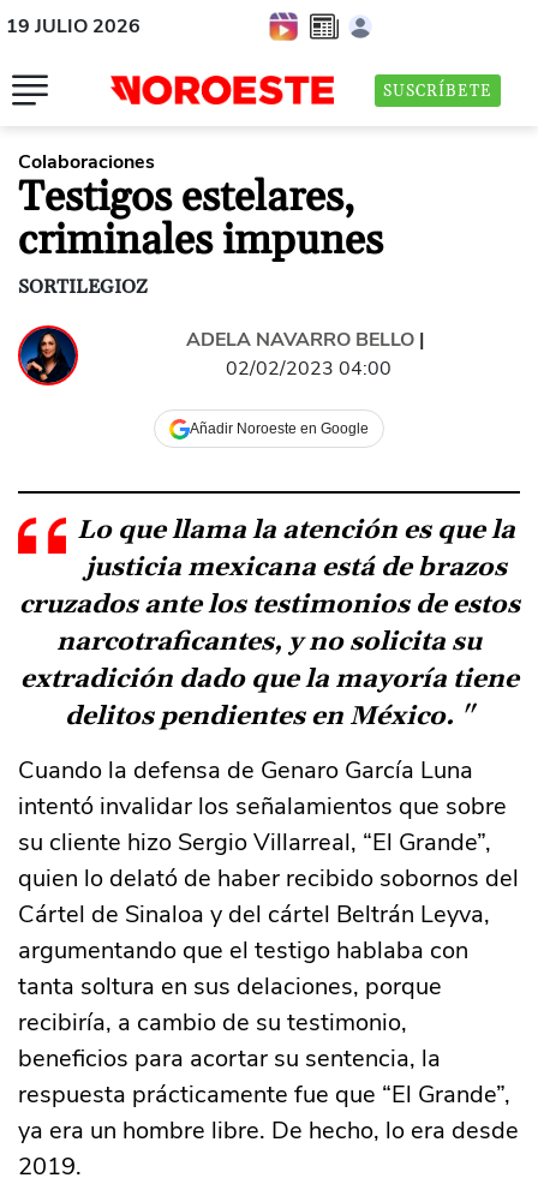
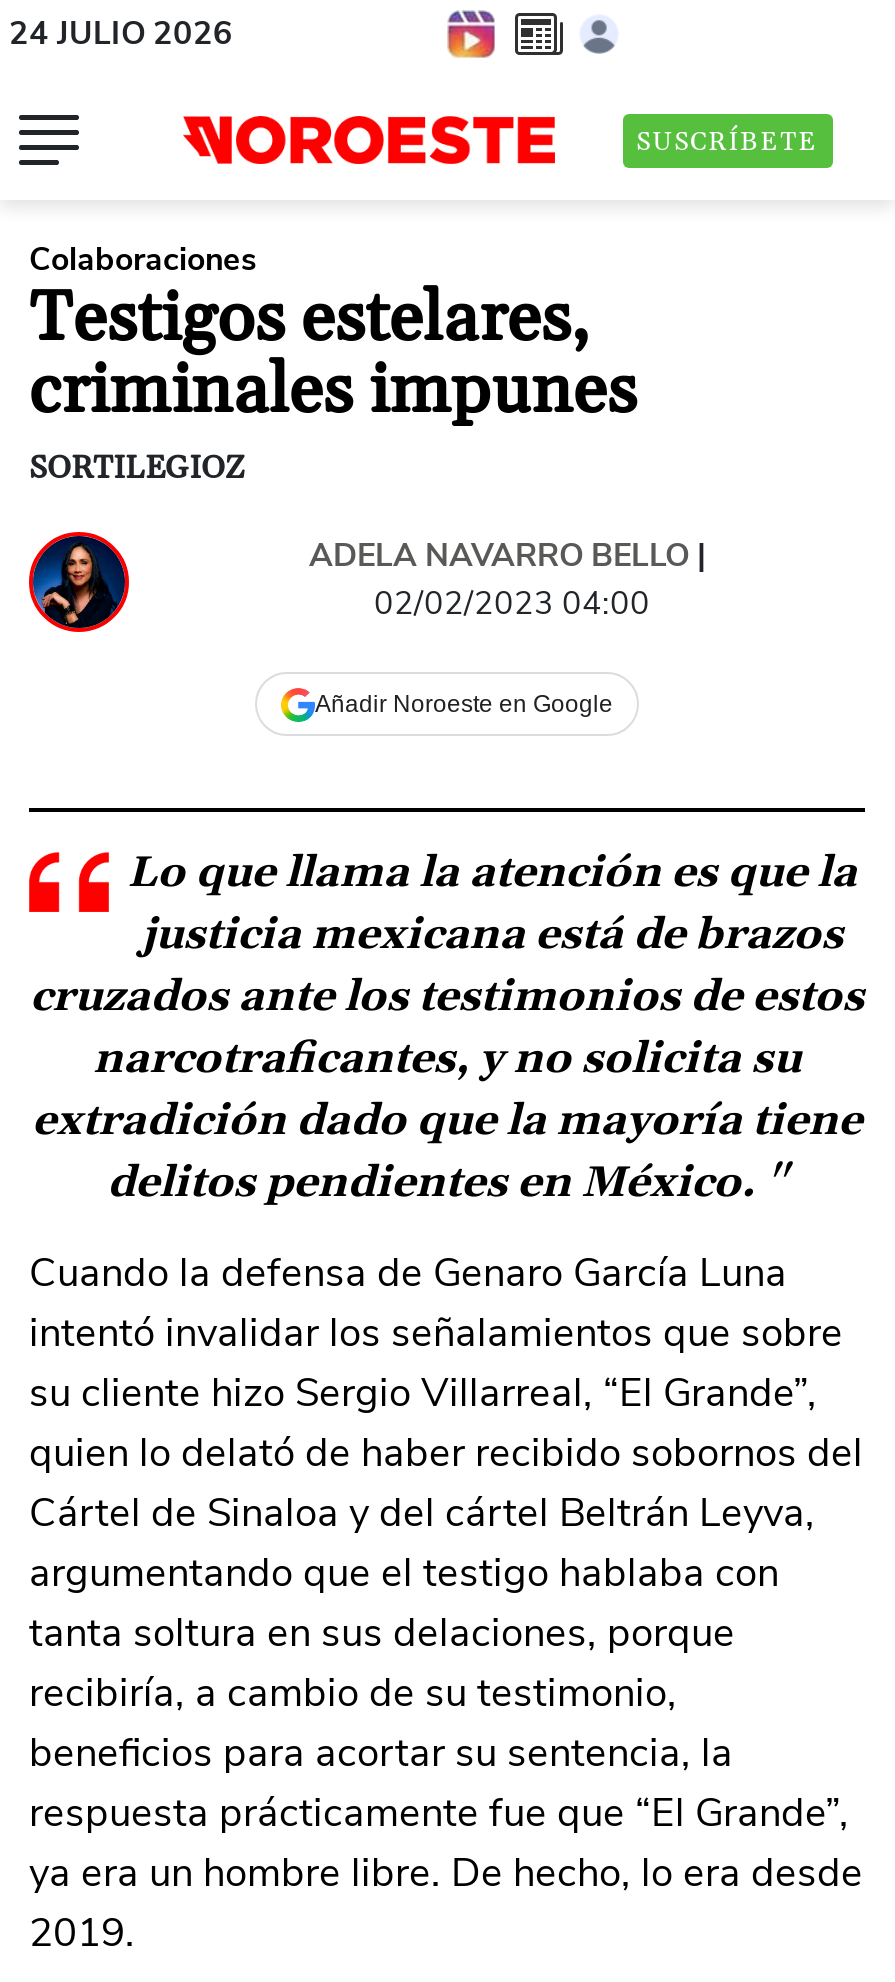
- 19 JULIO 2026
+ 24 JULIO 2026
